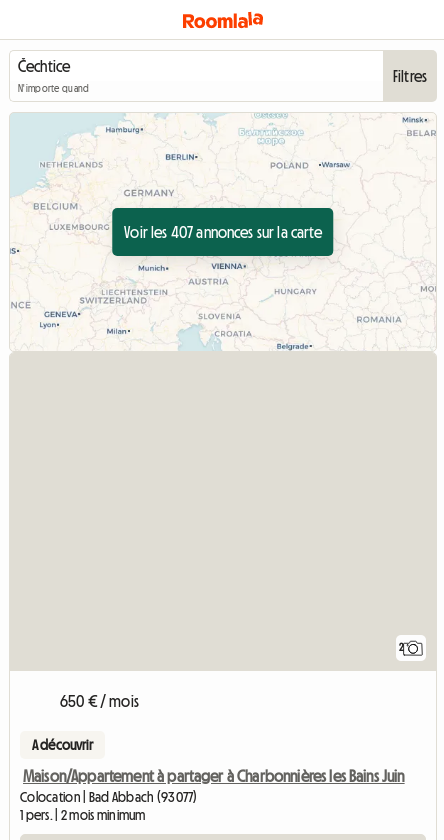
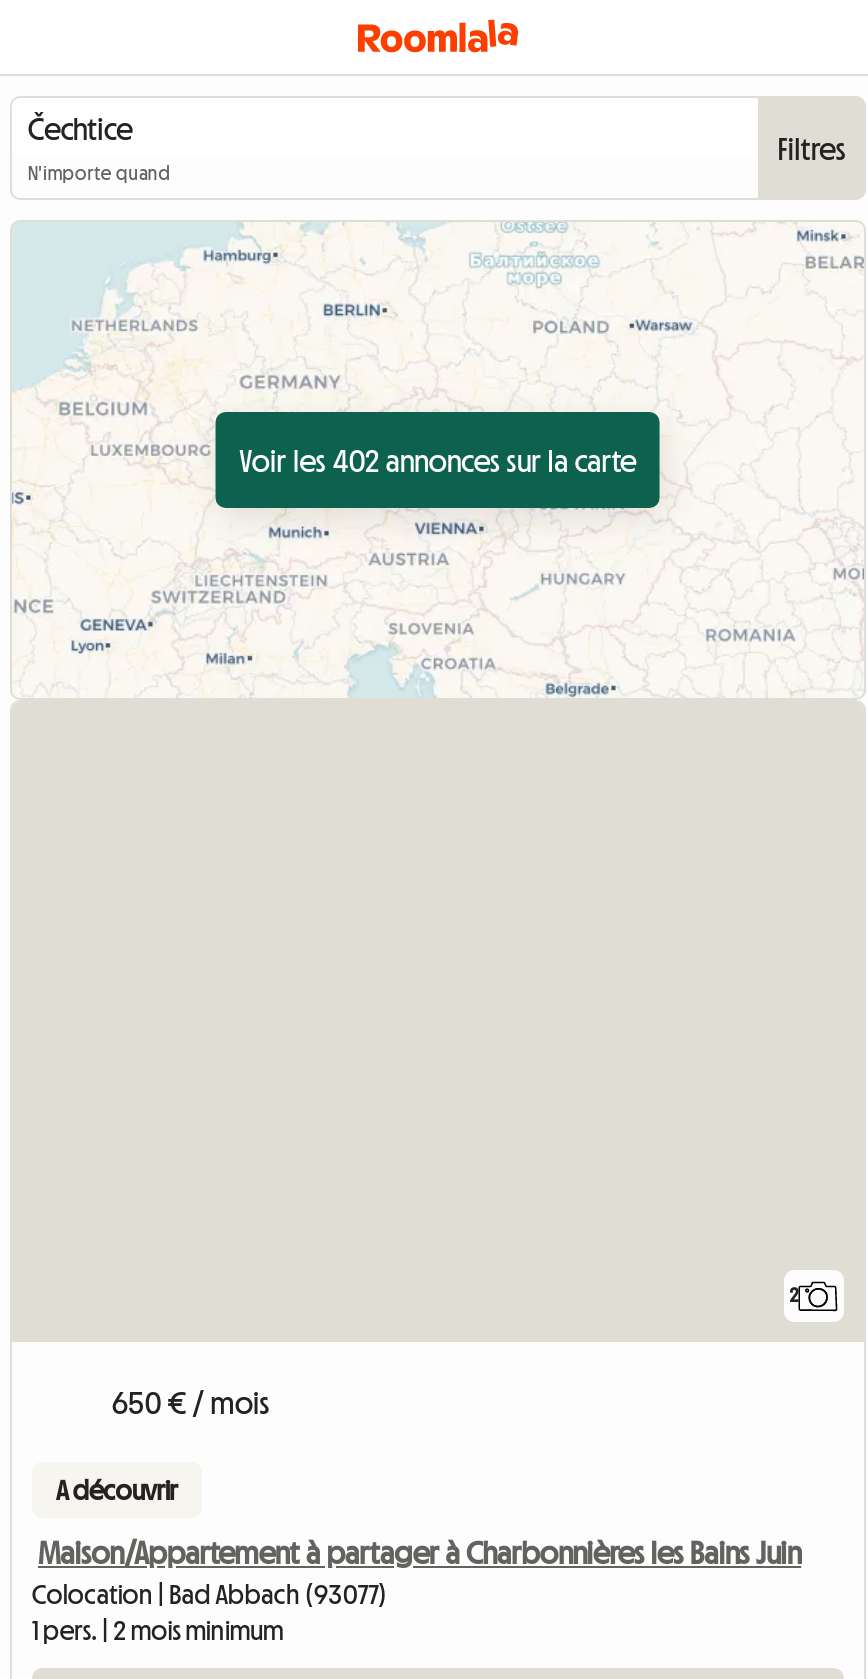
- Voir les 407 annonces sur la carte
+ Voir les 402 annonces sur la carte
